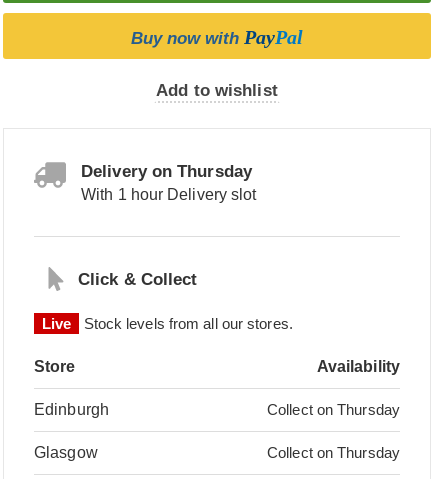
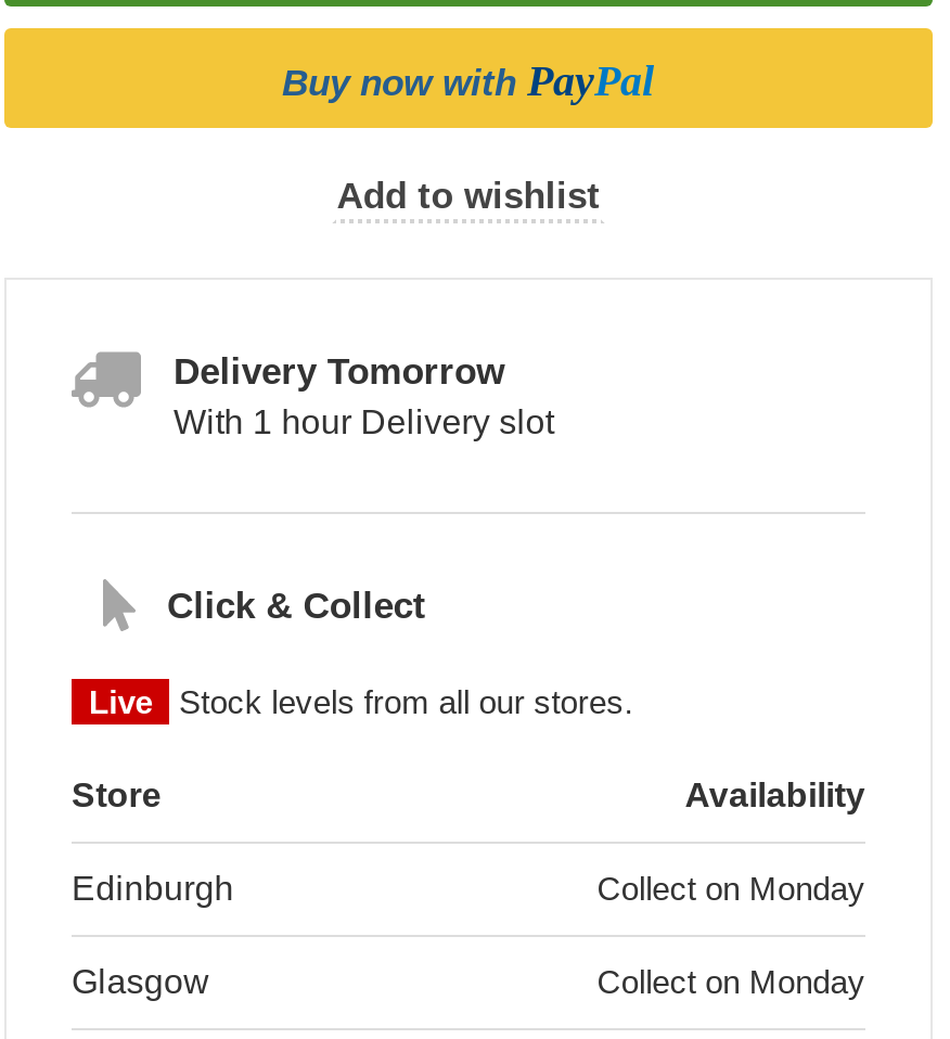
- Delivery on Thursday
+ Delivery Tomorrow

- Collect on Thursday
+ Collect on Monday

- Collect on Thursday
+ Collect on Monday
